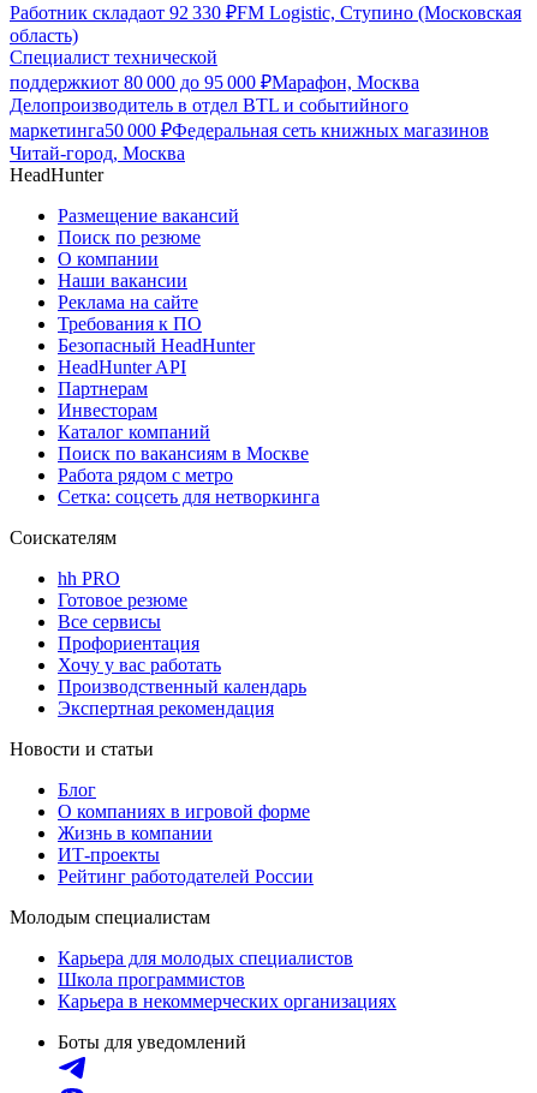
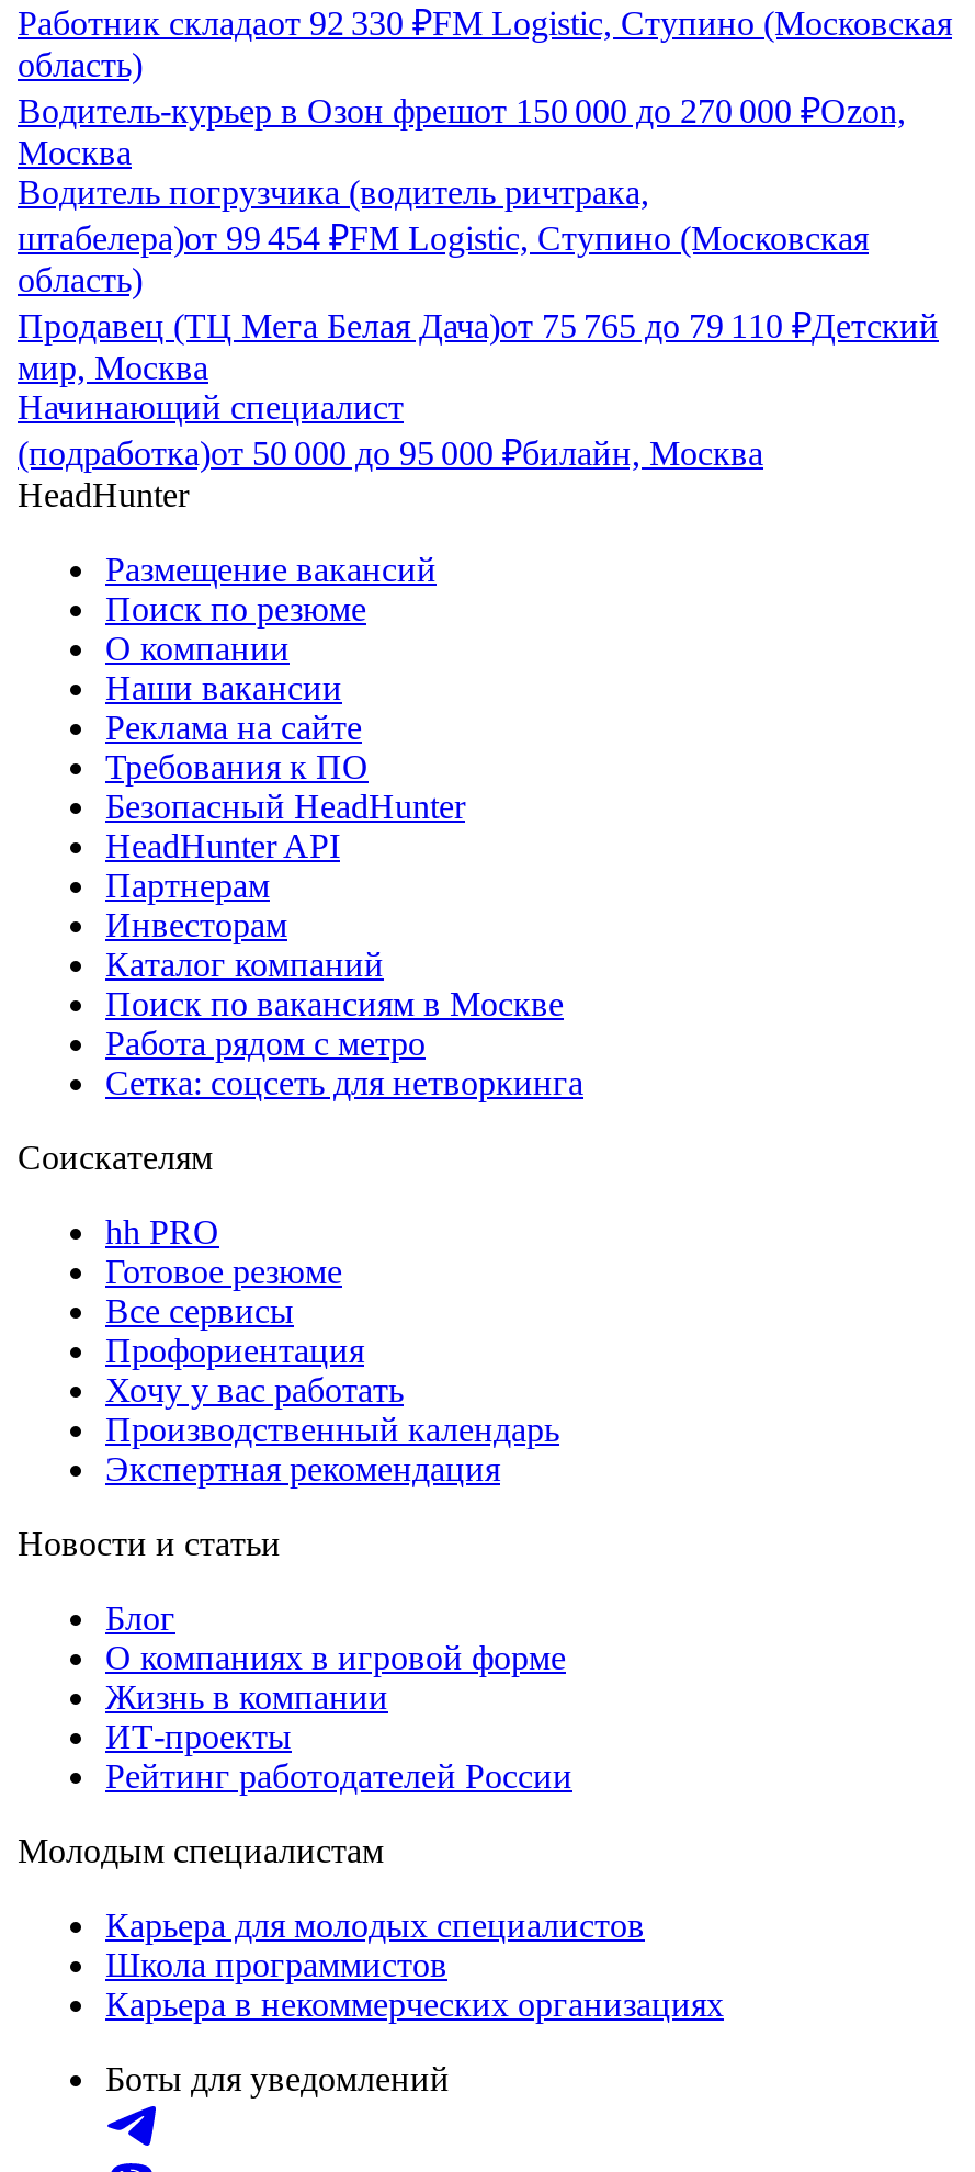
- Специалист технической
- поддержкиот 80 000 до 95 000 ₽Марафон, Москва
- Делопроизводитель в отдел BTL и событийного
- маркетинга50 000 ₽Федеральная сеть книжных магазинов
- Читай-город, Москва
+ Водитель-курьер в Озон фрешот 150 000 до 270 000 ₽Ozon,
+ Москва
+ Водитель погрузчика (водитель ричтрака,
+ штабелера)от 99 454 ₽FM Logistic, Ступино (Московская
+ область)
+ Продавец (ТЦ Мега Белая Дача)от 75 765 до 79 110 ₽Детский
+ мир, Москва
+ Начинающий специалист
+ (подработка)от 50 000 до 95 000 ₽билайн, Москва
